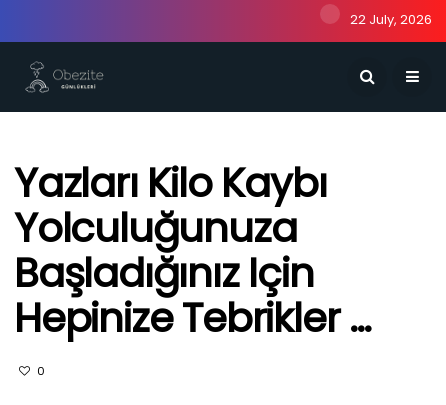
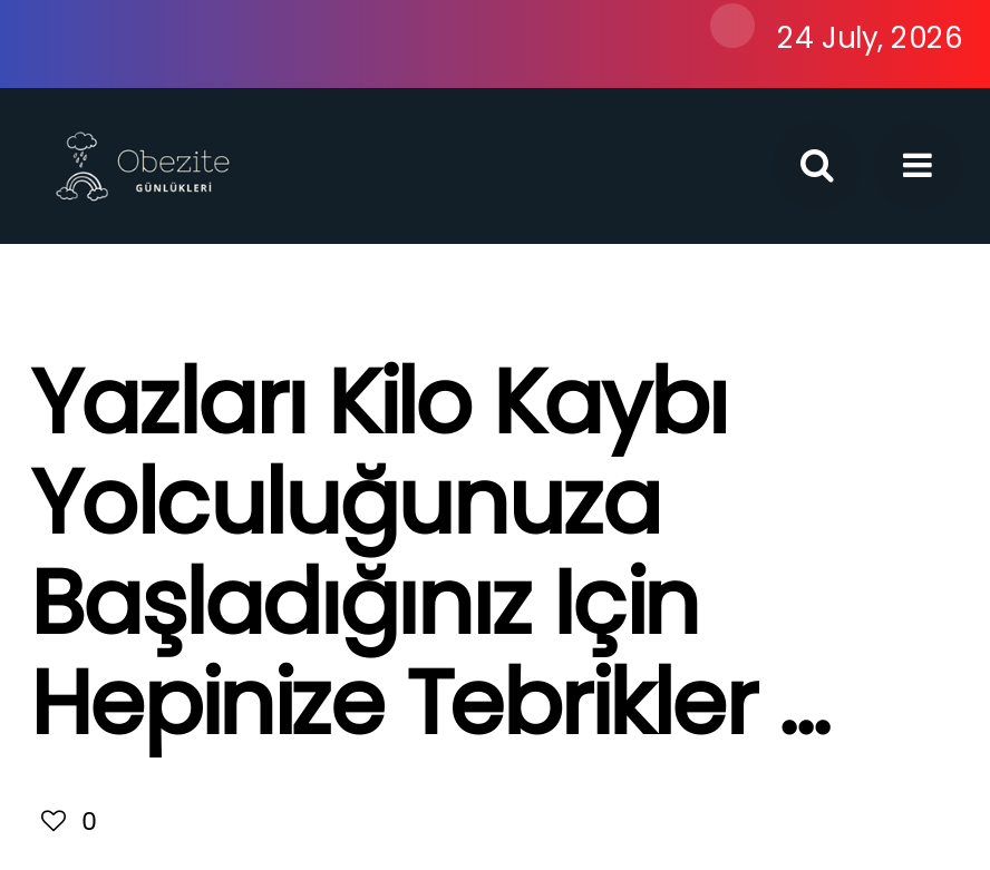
- 22 July, 2026
+ 24 July, 2026
